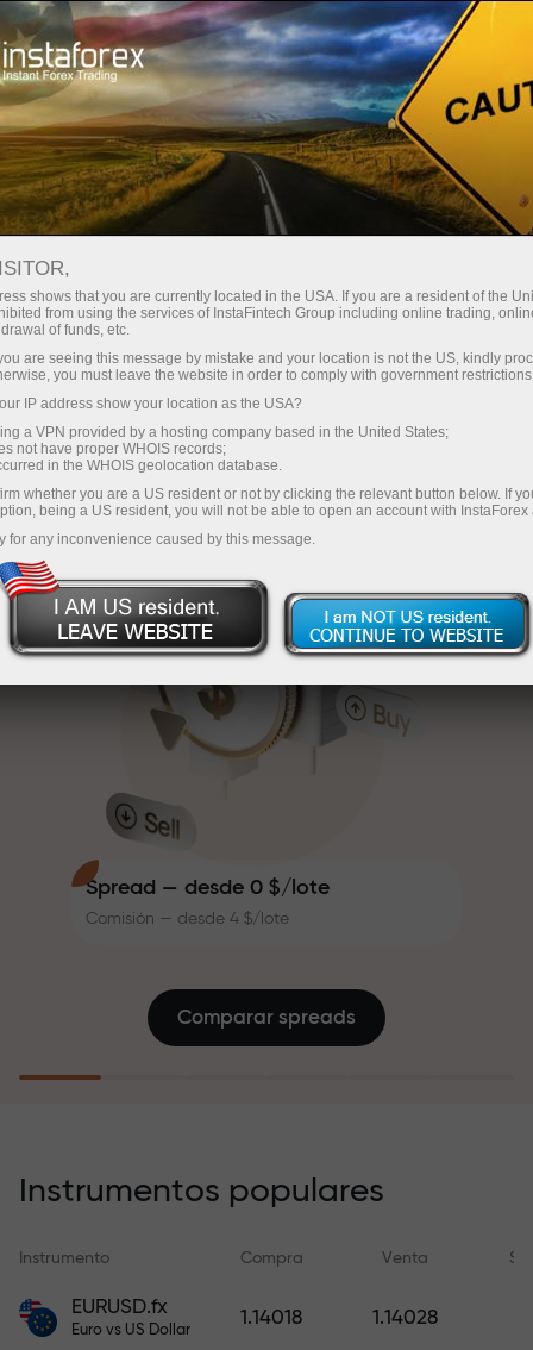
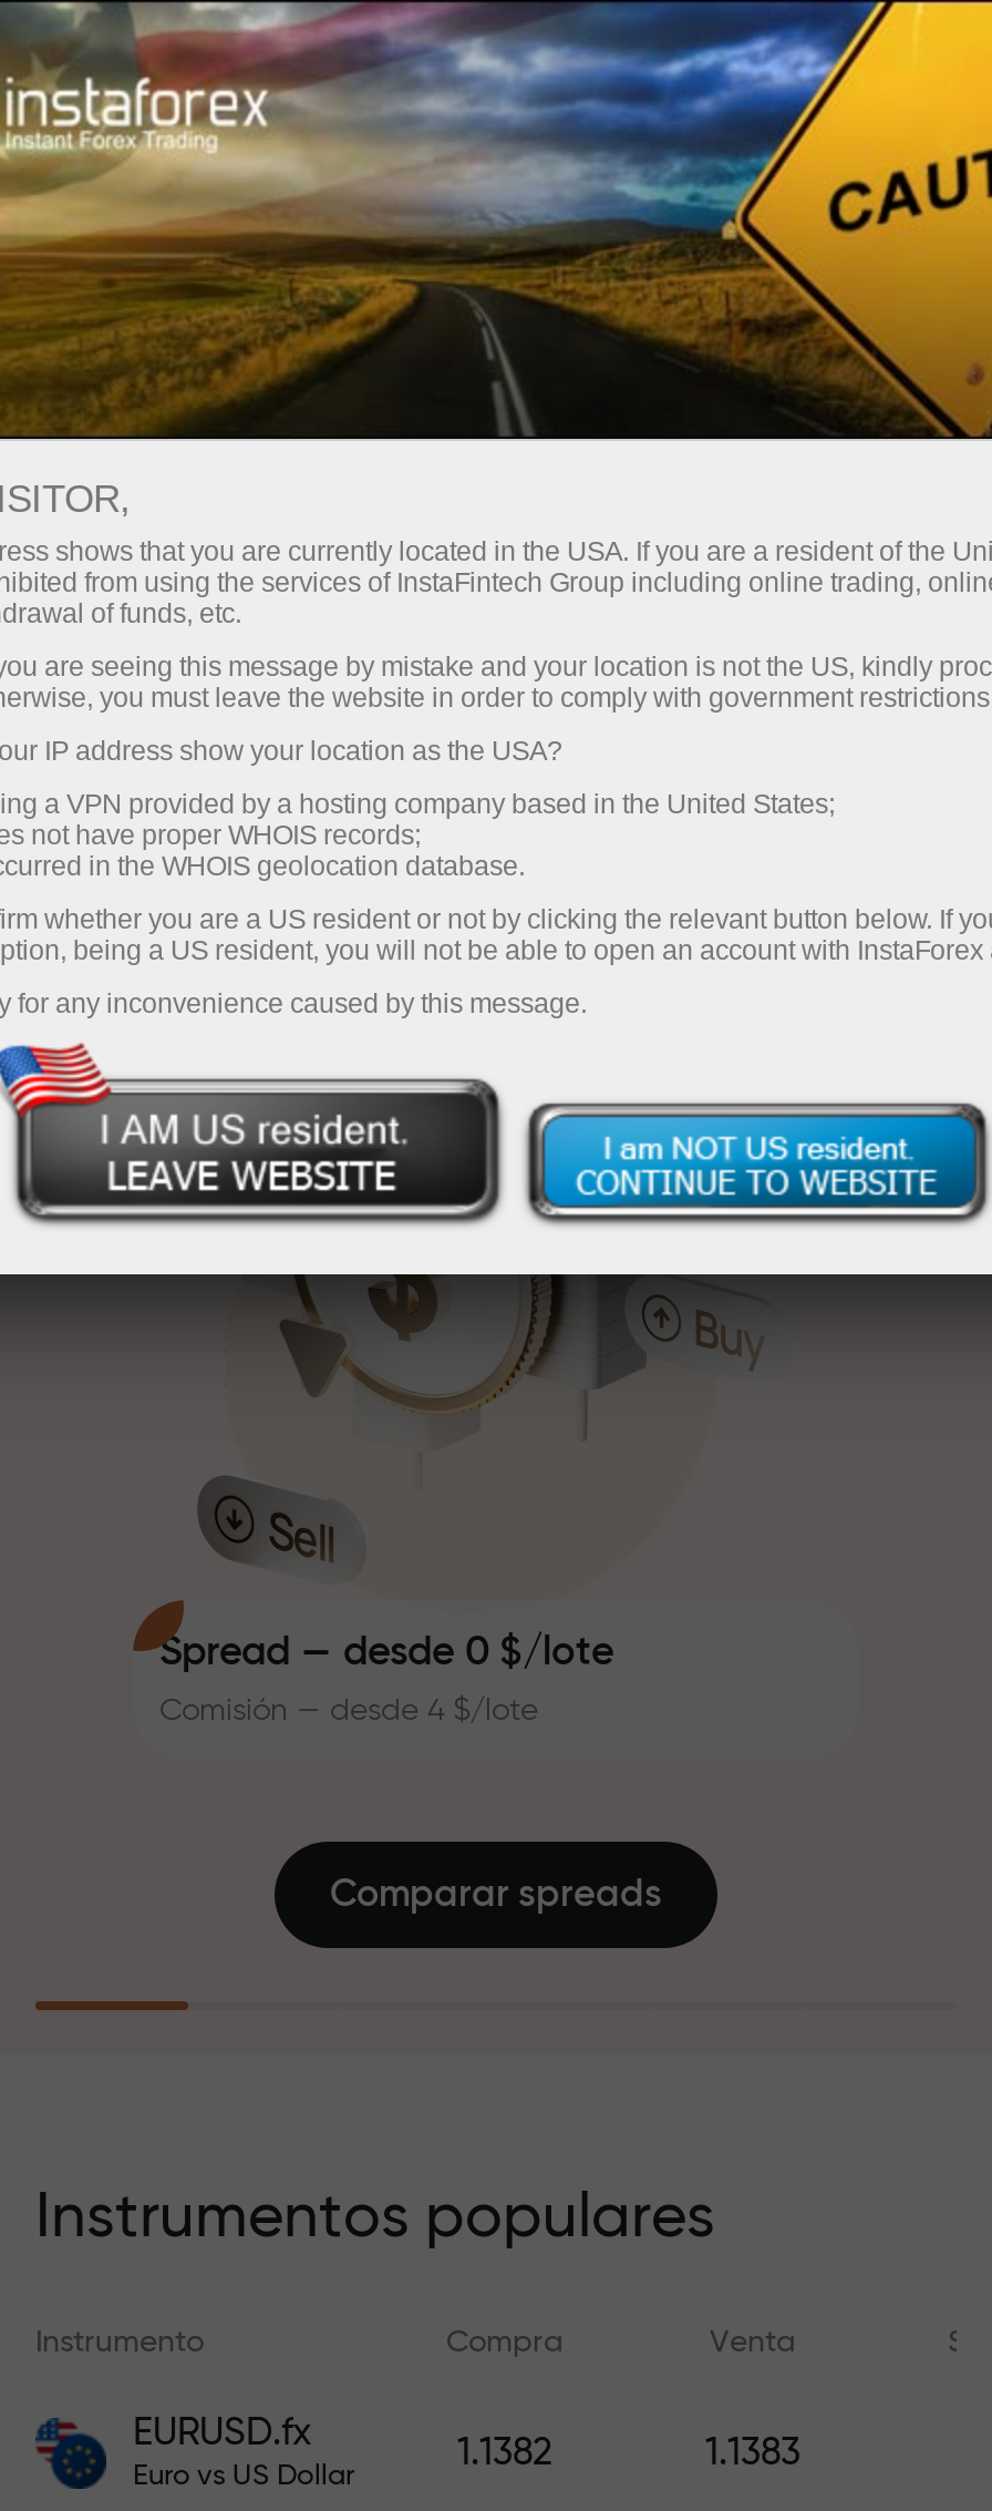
- 1.14018
+ 1.1382

- 1.14028
+ 1.1383
